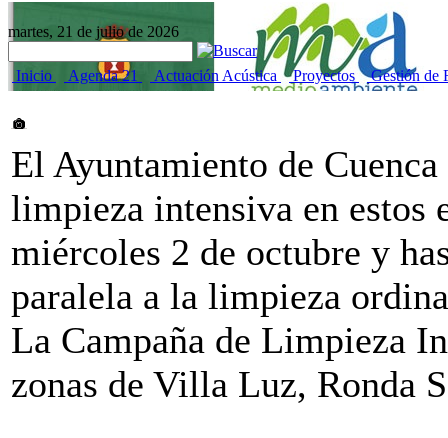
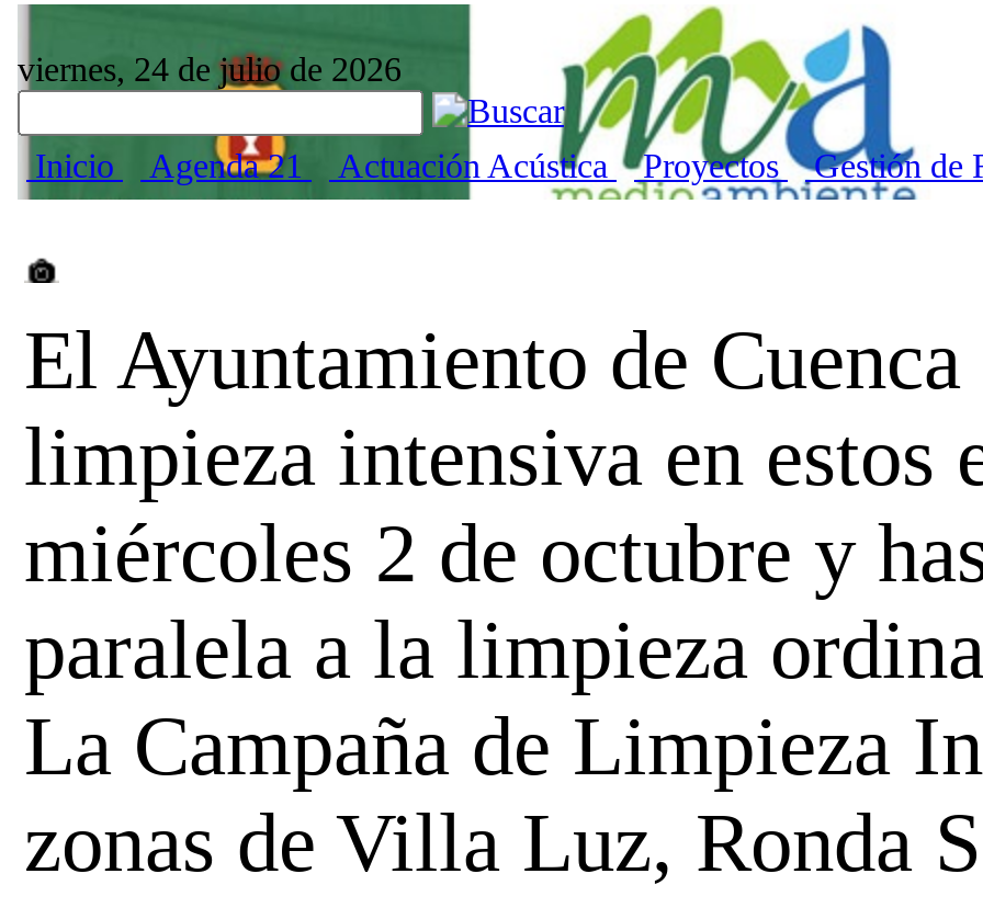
- martes, 21 de julio de 2026
+ viernes, 24 de julio de 2026
